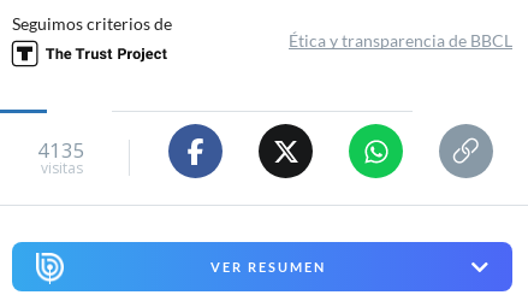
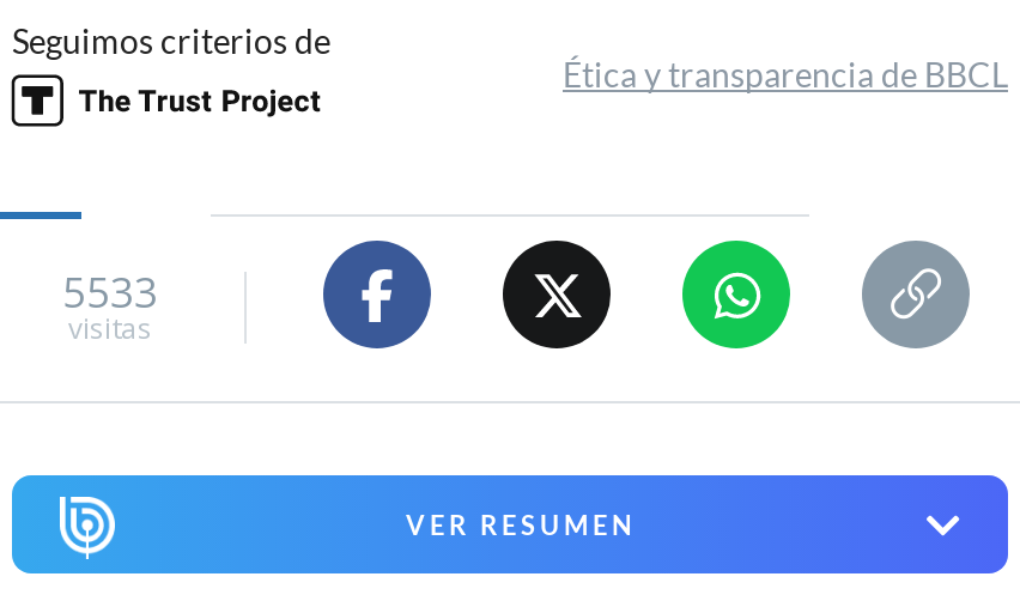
- 4135
+ 5533
